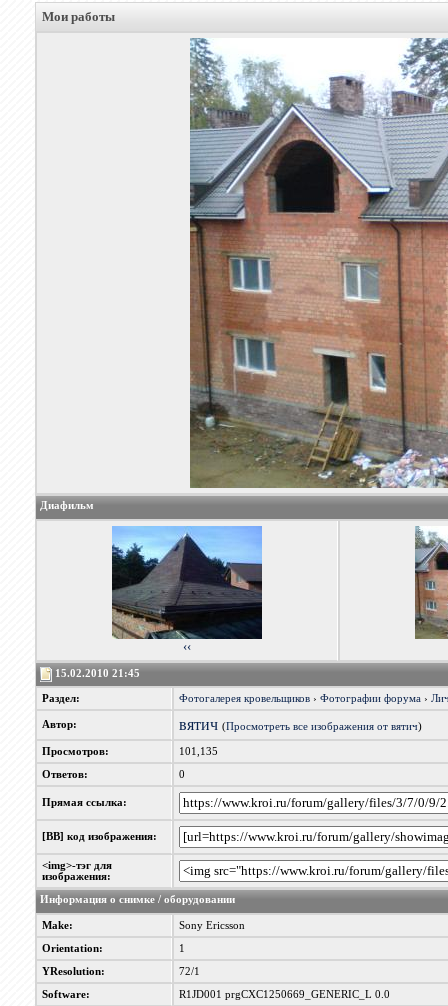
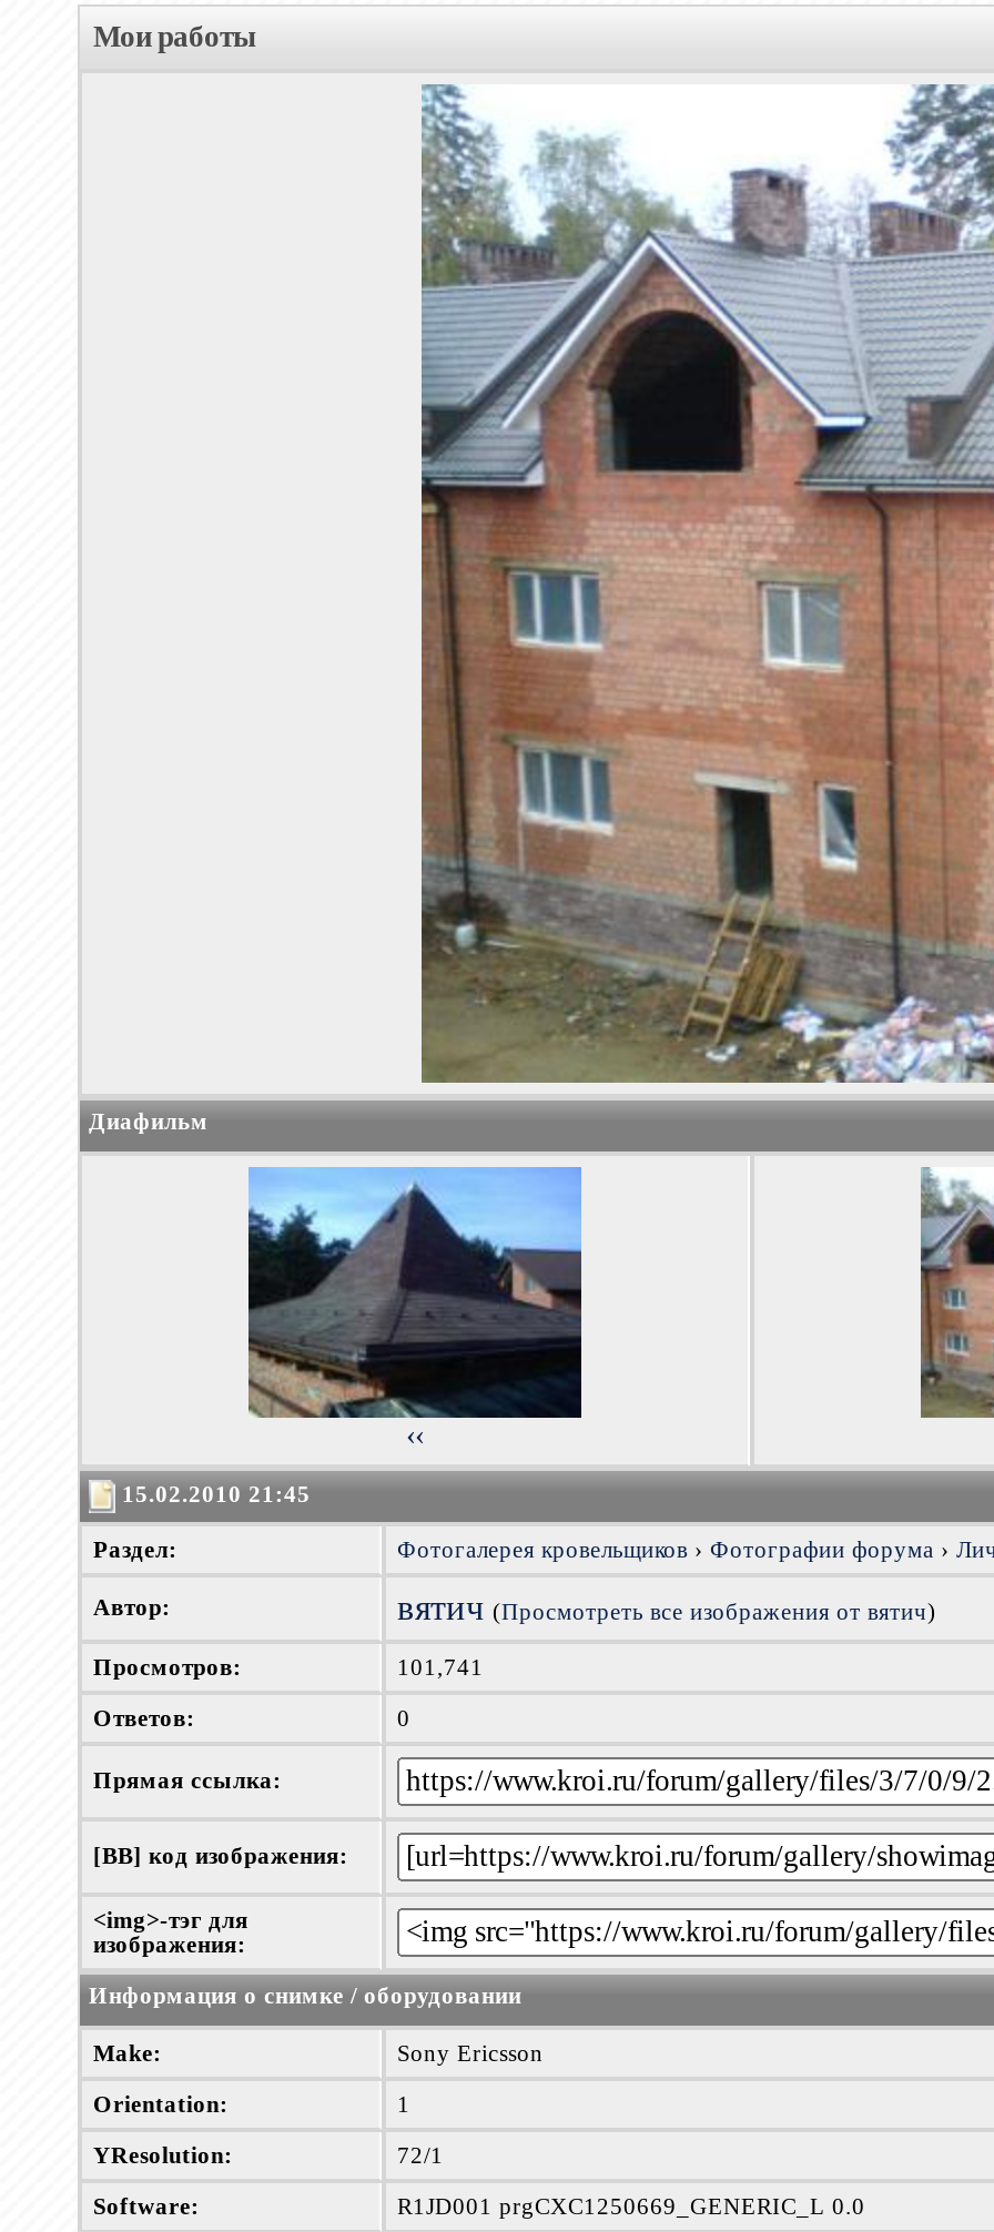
- 101,135
+ 101,741
